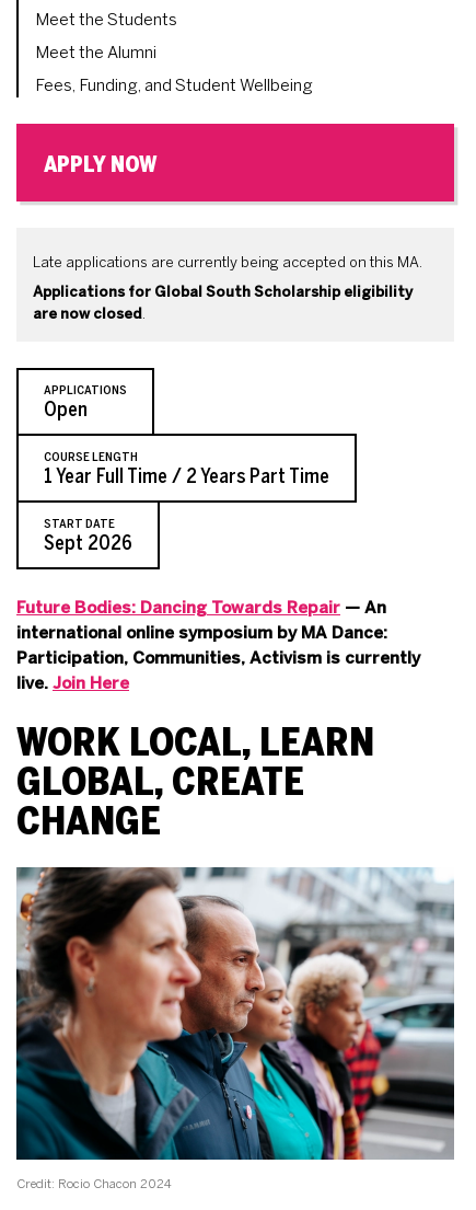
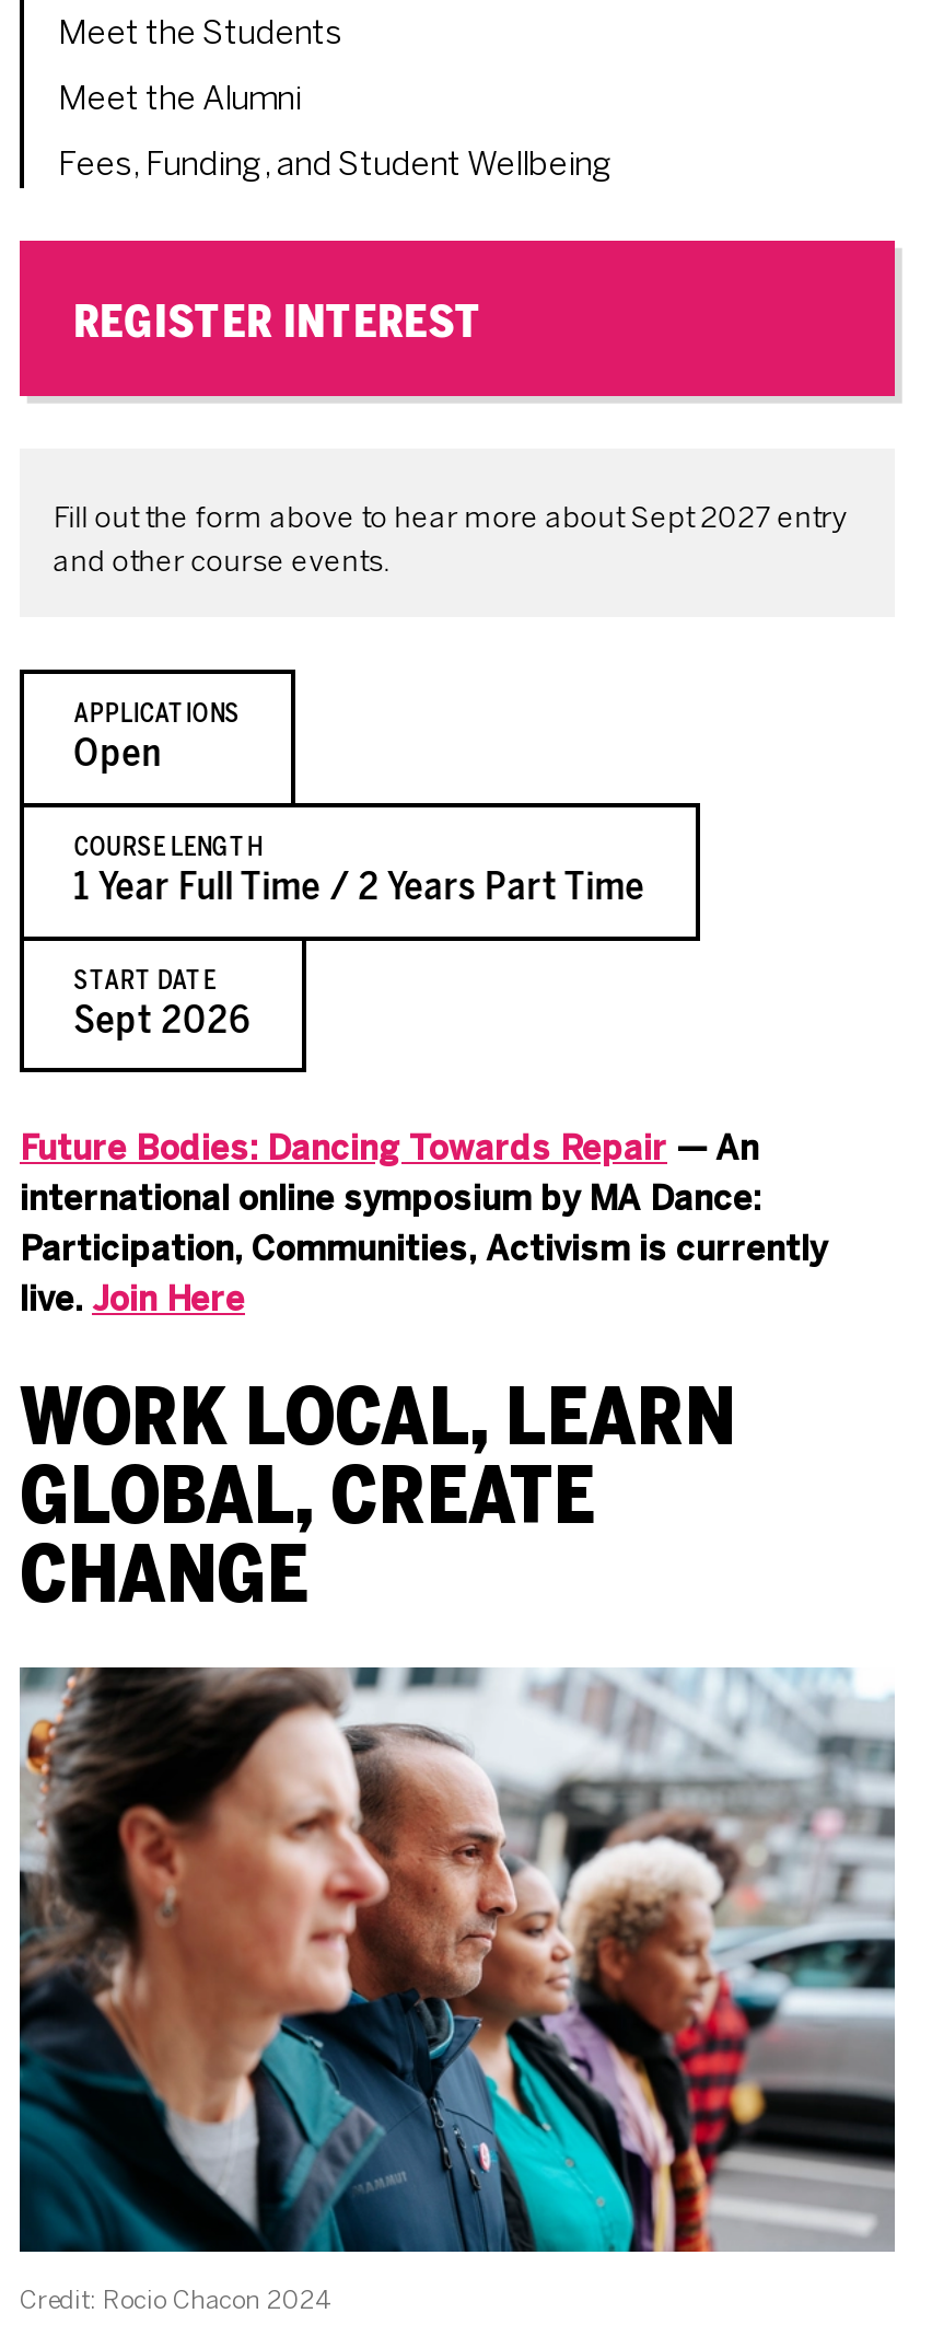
- APPLY NOW
+ REGISTER INTEREST

- Late applications are currently being accepted on this MA.
- Applications for Global South Scholarship eligibility
- are now closed.
+ Fill out the form above to hear more about Sept 2027 entry
+ and other course events.
